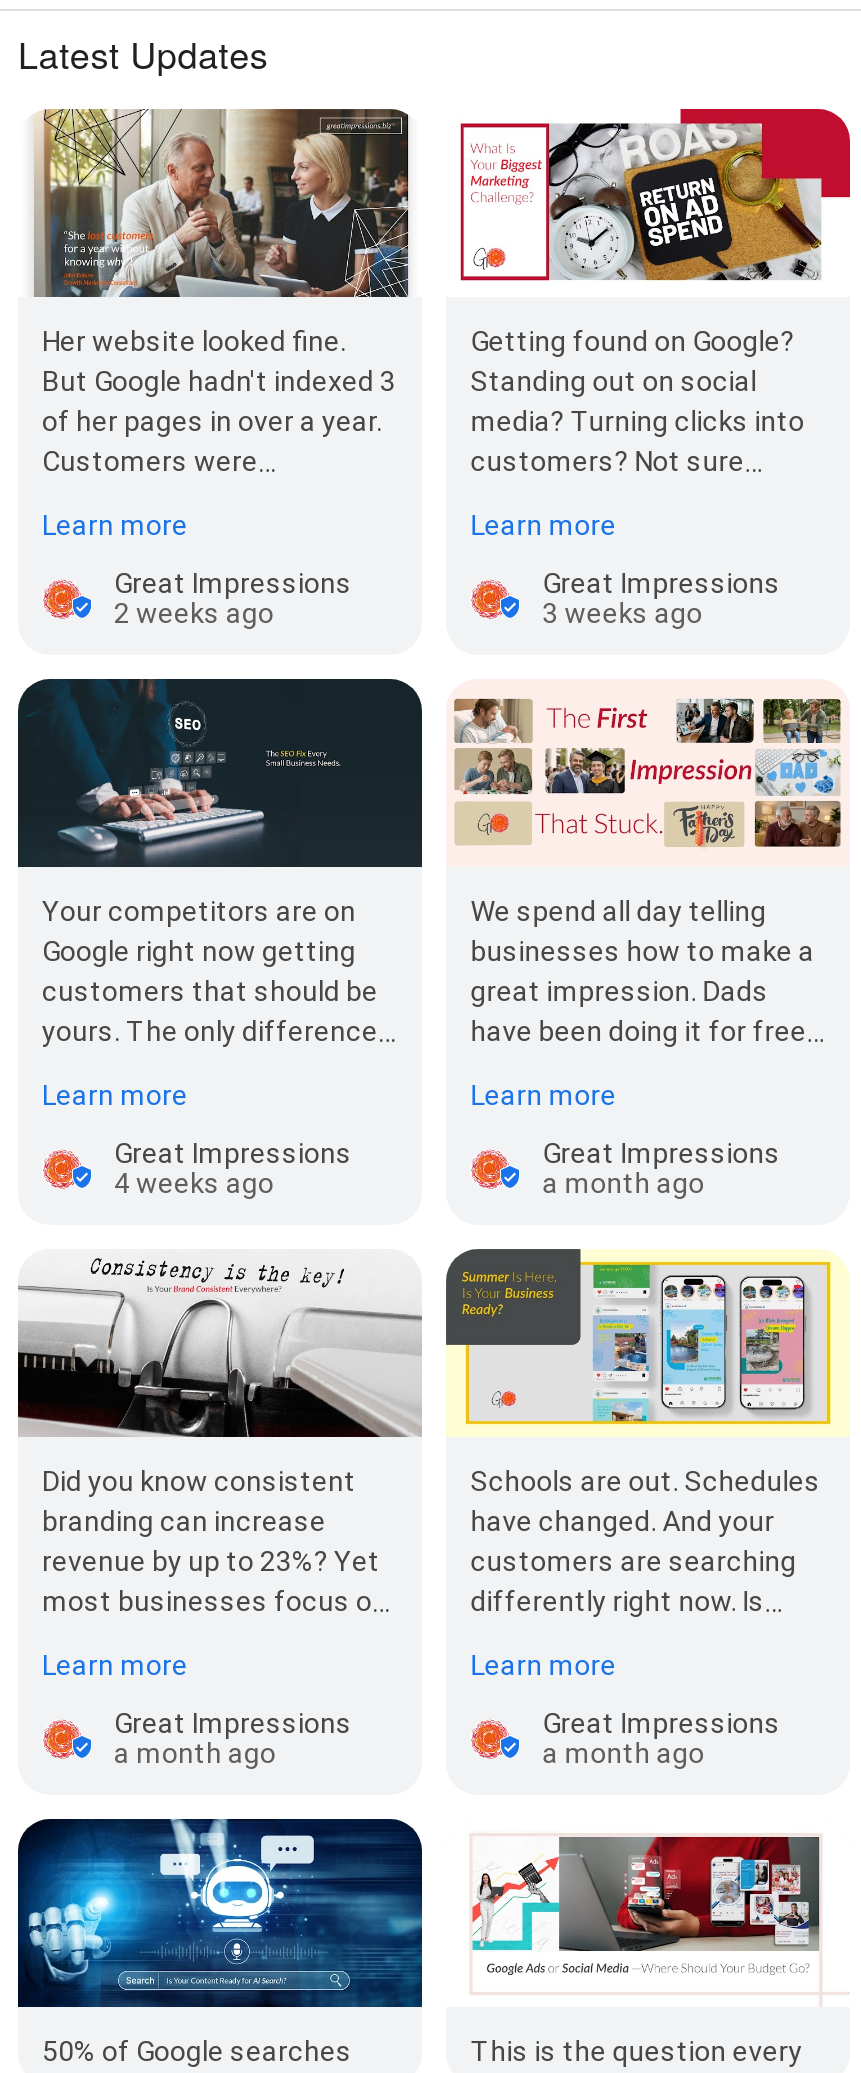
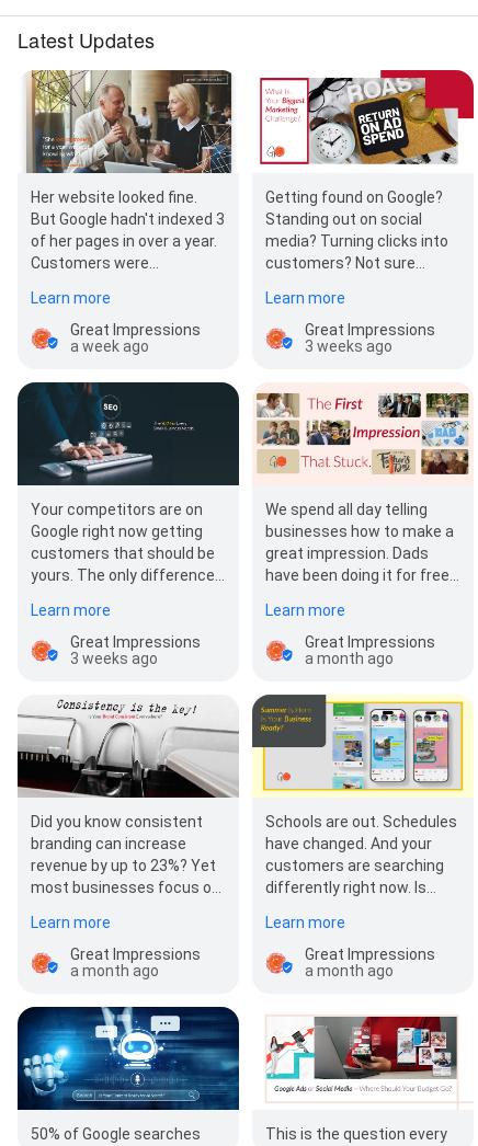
- 2 weeks ago
+ a week ago

- 4 weeks ago
+ 3 weeks ago
